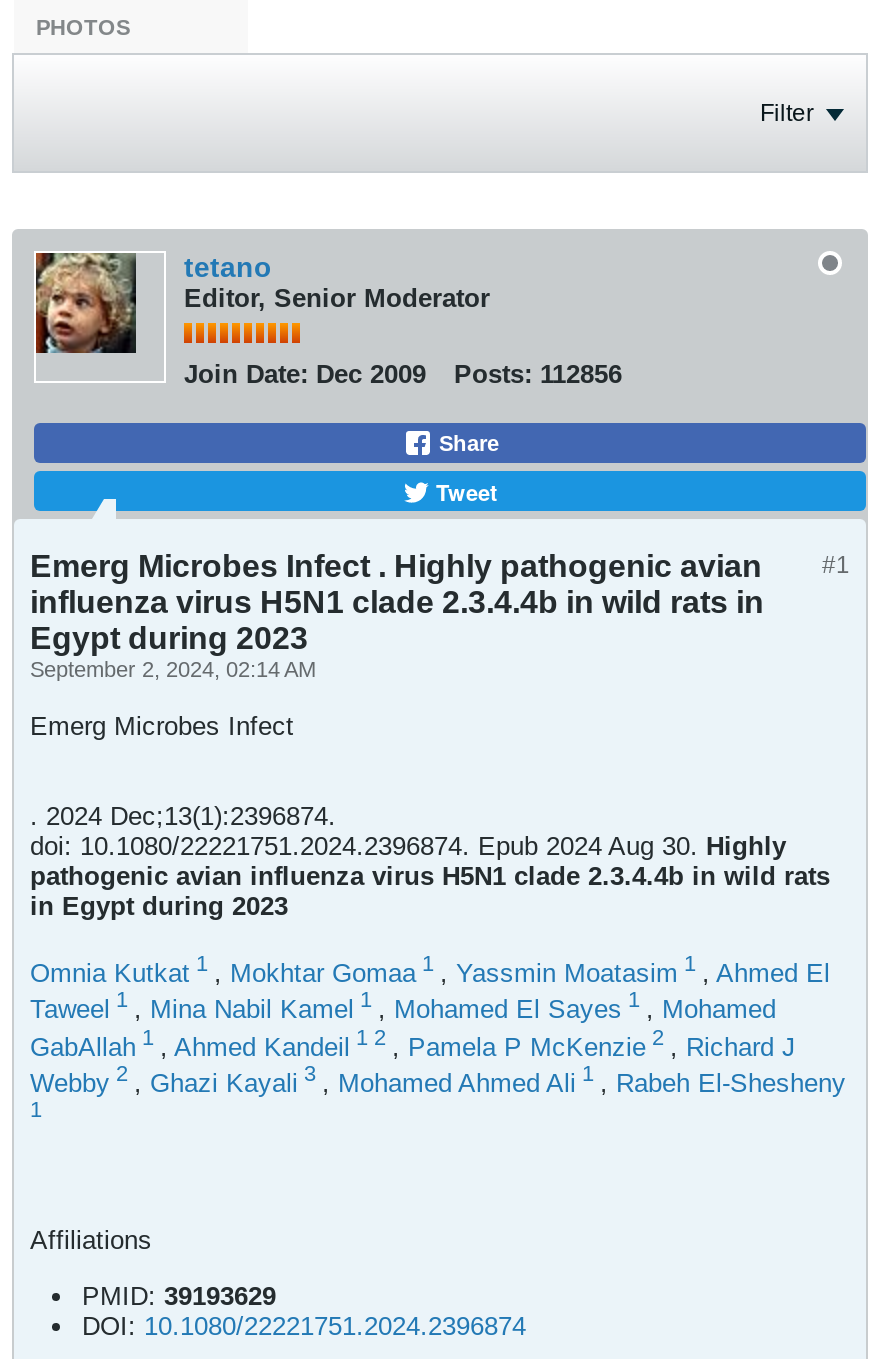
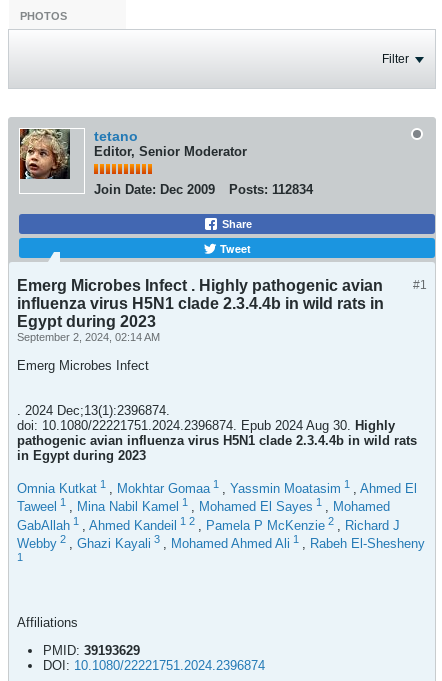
- Join Date: Dec 2009 Posts: 112856
+ Join Date: Dec 2009 Posts: 112834
